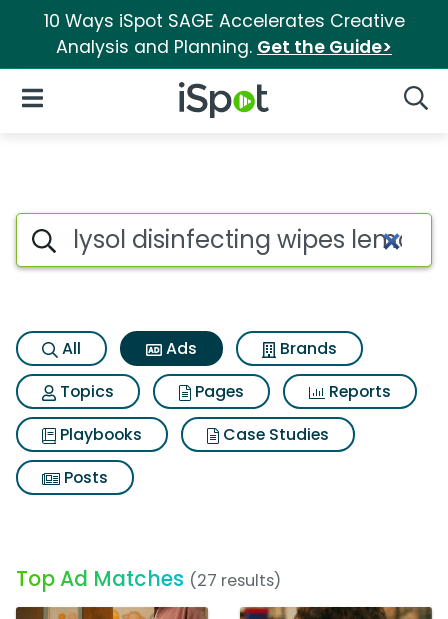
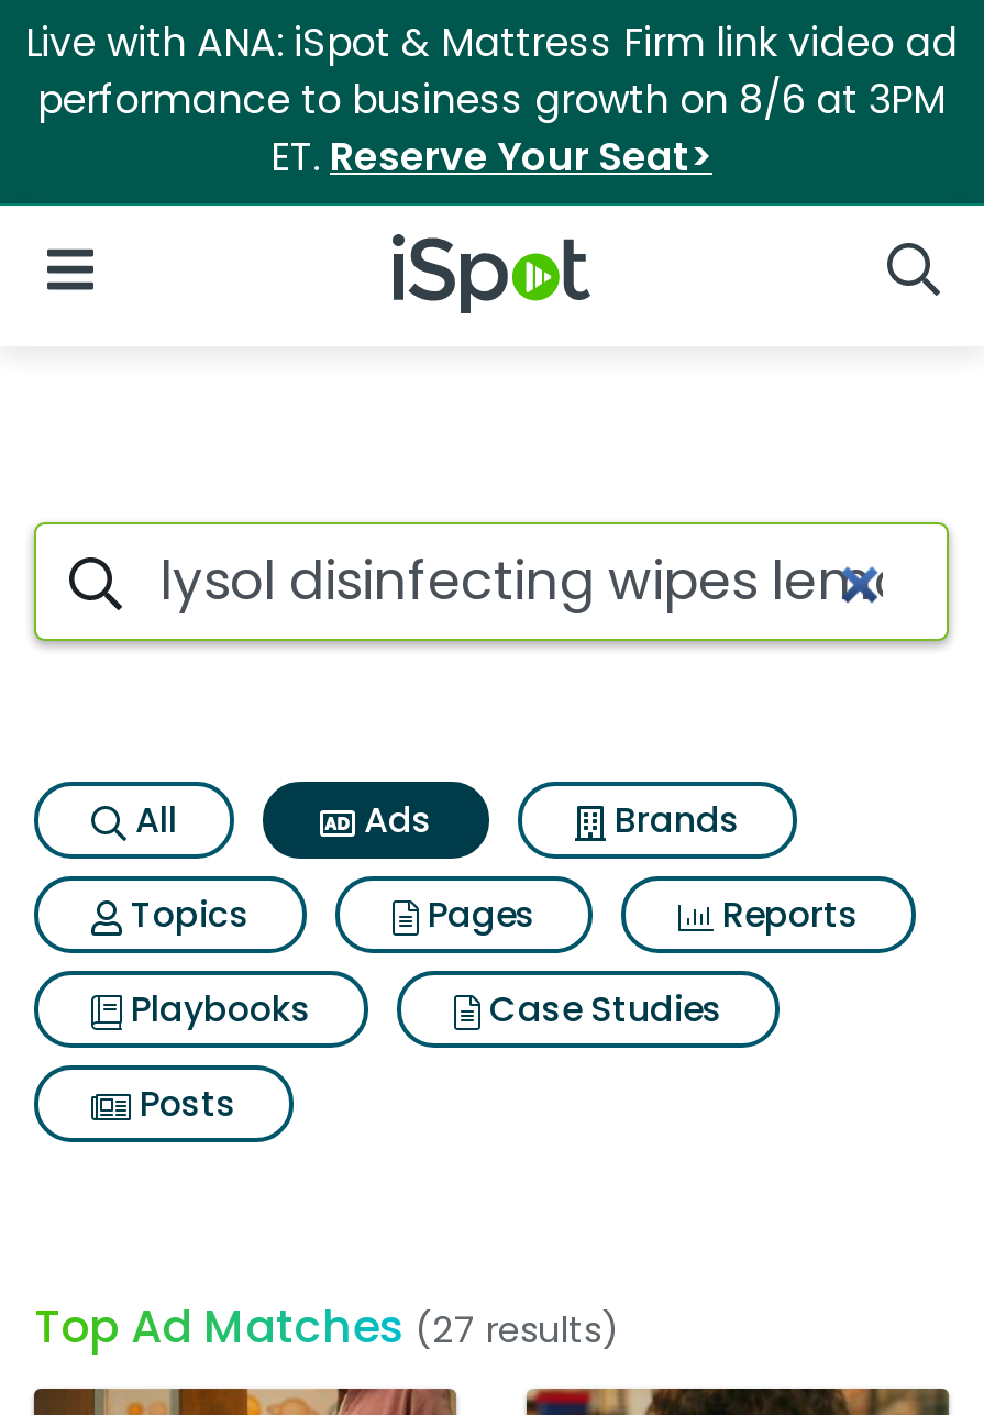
- 10 Ways iSpot SAGE Accelerates Creative
- Analysis and Planning. Get the Guide>
+ Live with ANA: iSpot & Mattress Firm link video ad
+ performance to business growth on 8/6 at 3PM
+ ET. Reserve Your Seat>
